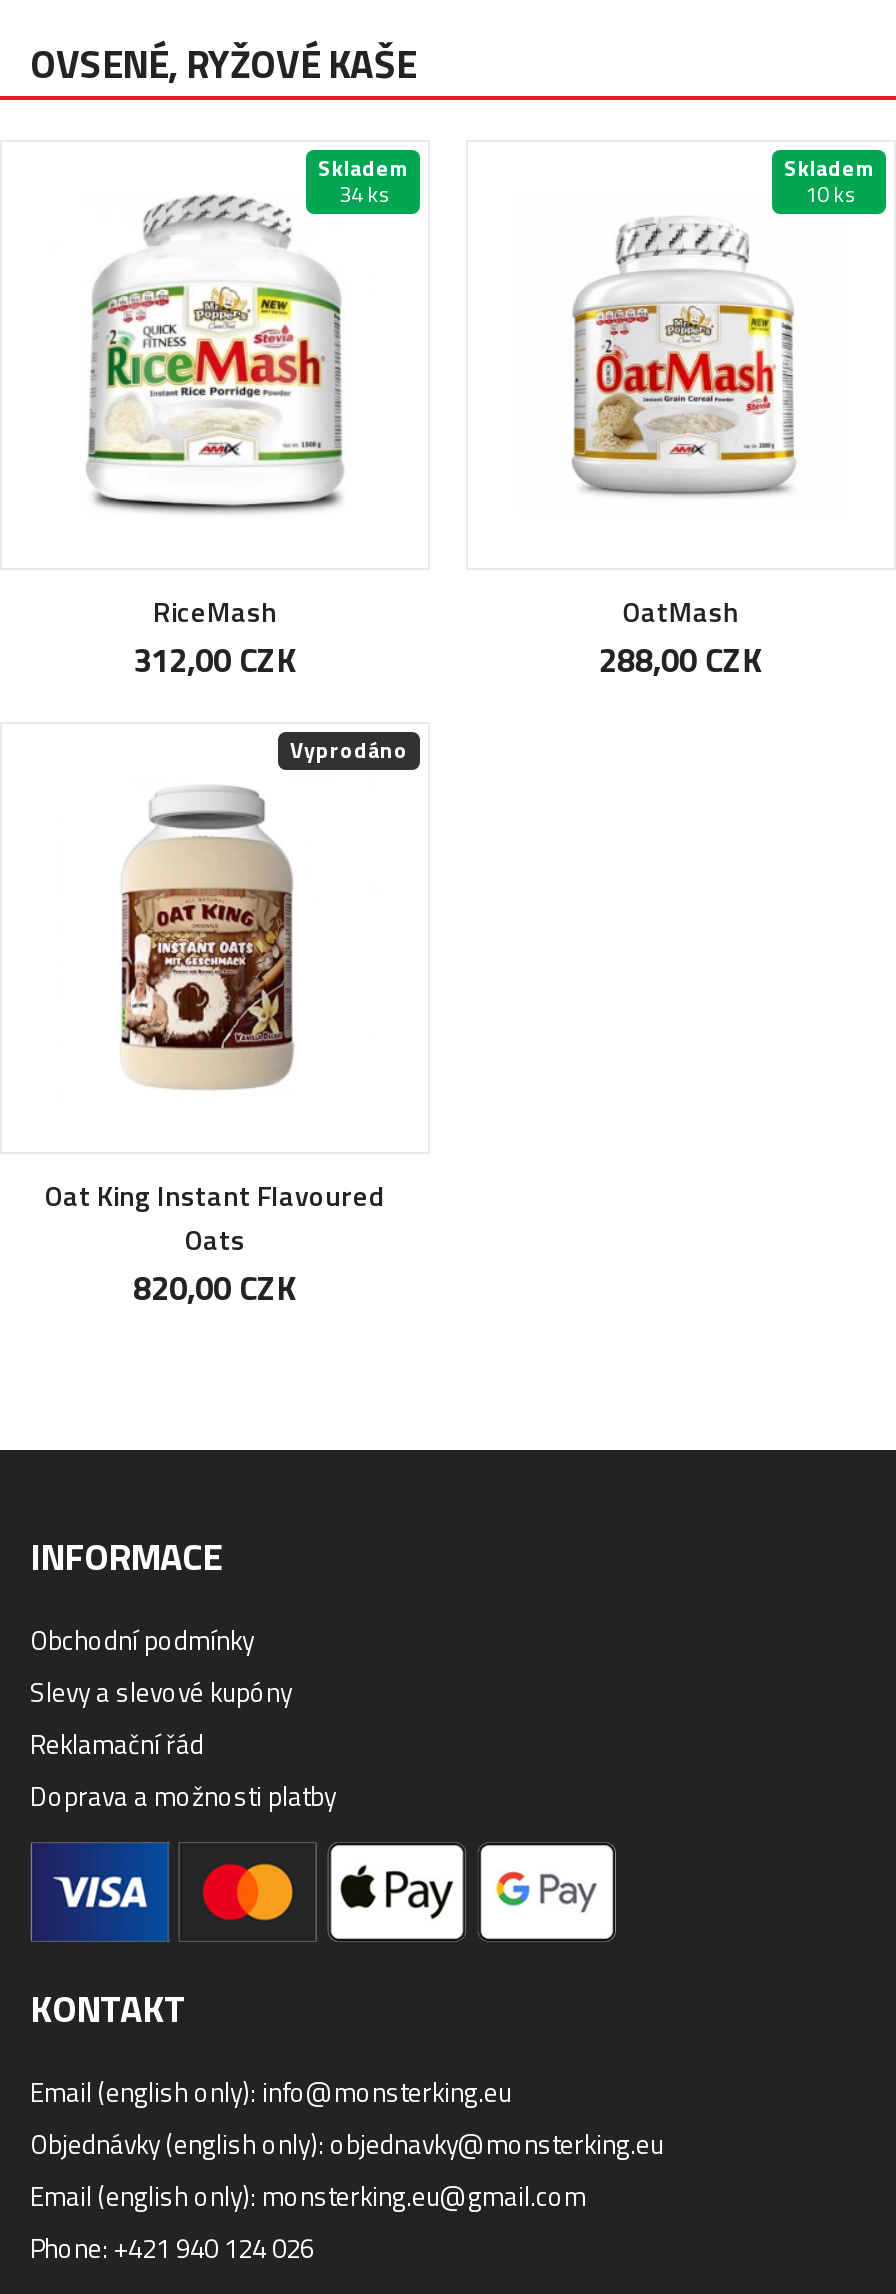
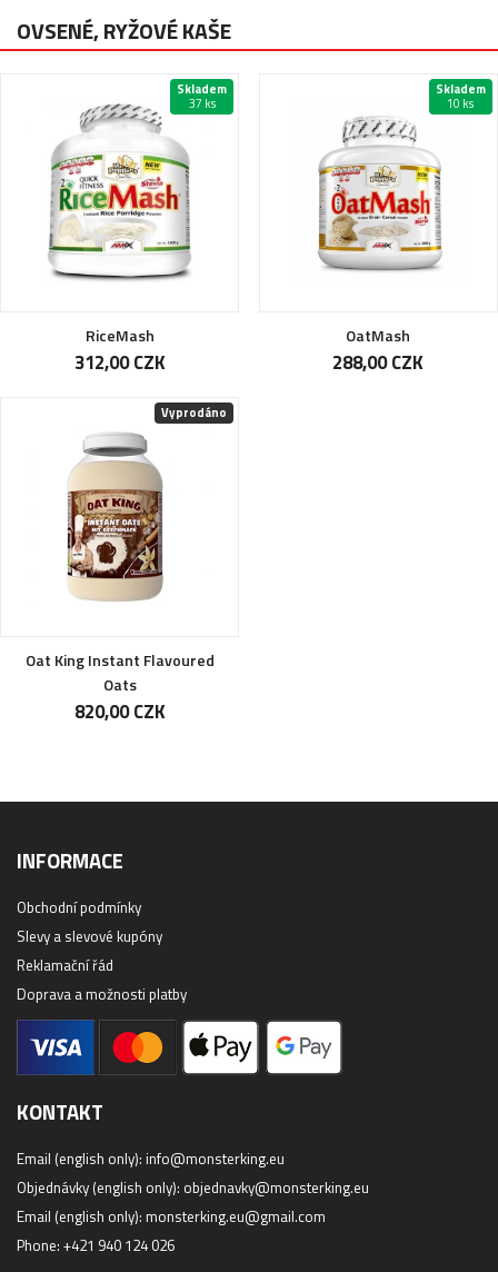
- 34 ks
+ 37 ks
